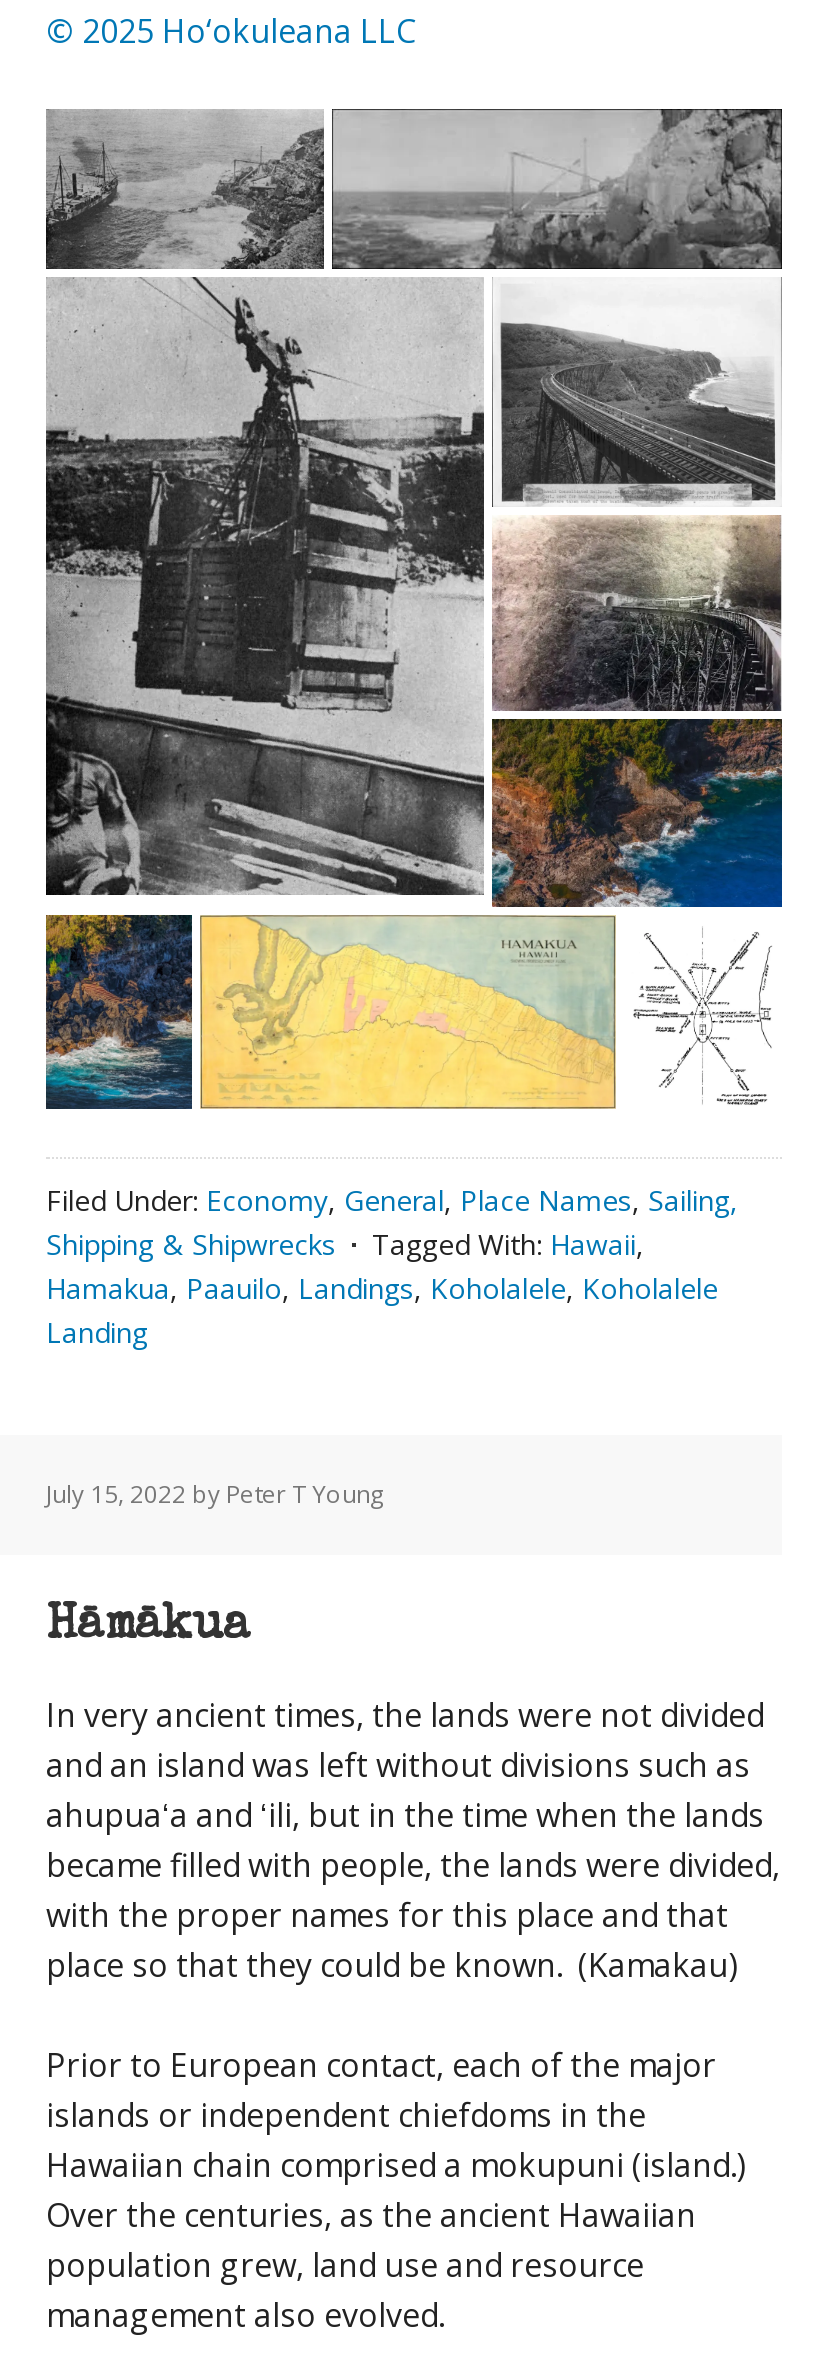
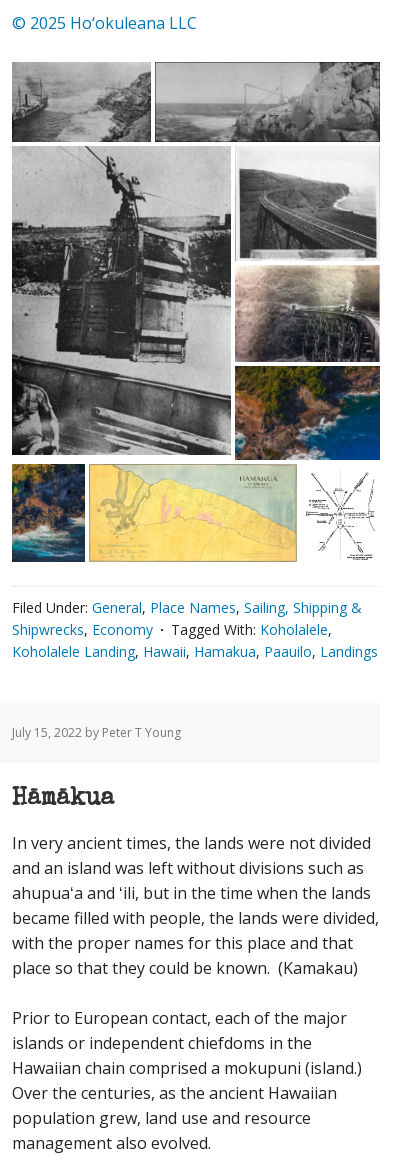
- Filed Under: Economy, General, Place Names, Sailing,
- Shipping & Shipwrecks
- Tagged With: Hawaii,
- Hamakua, Paauilo, Landings, Koholalele, Koholalele
- Landing
+ Filed Under: General, Place Names, Sailing, Shipping &
+ Shipwrecks, Economy
+ Tagged With: Koholalele,
+ Koholalele Landing, Hawaii, Hamakua, Paauilo, Landings
